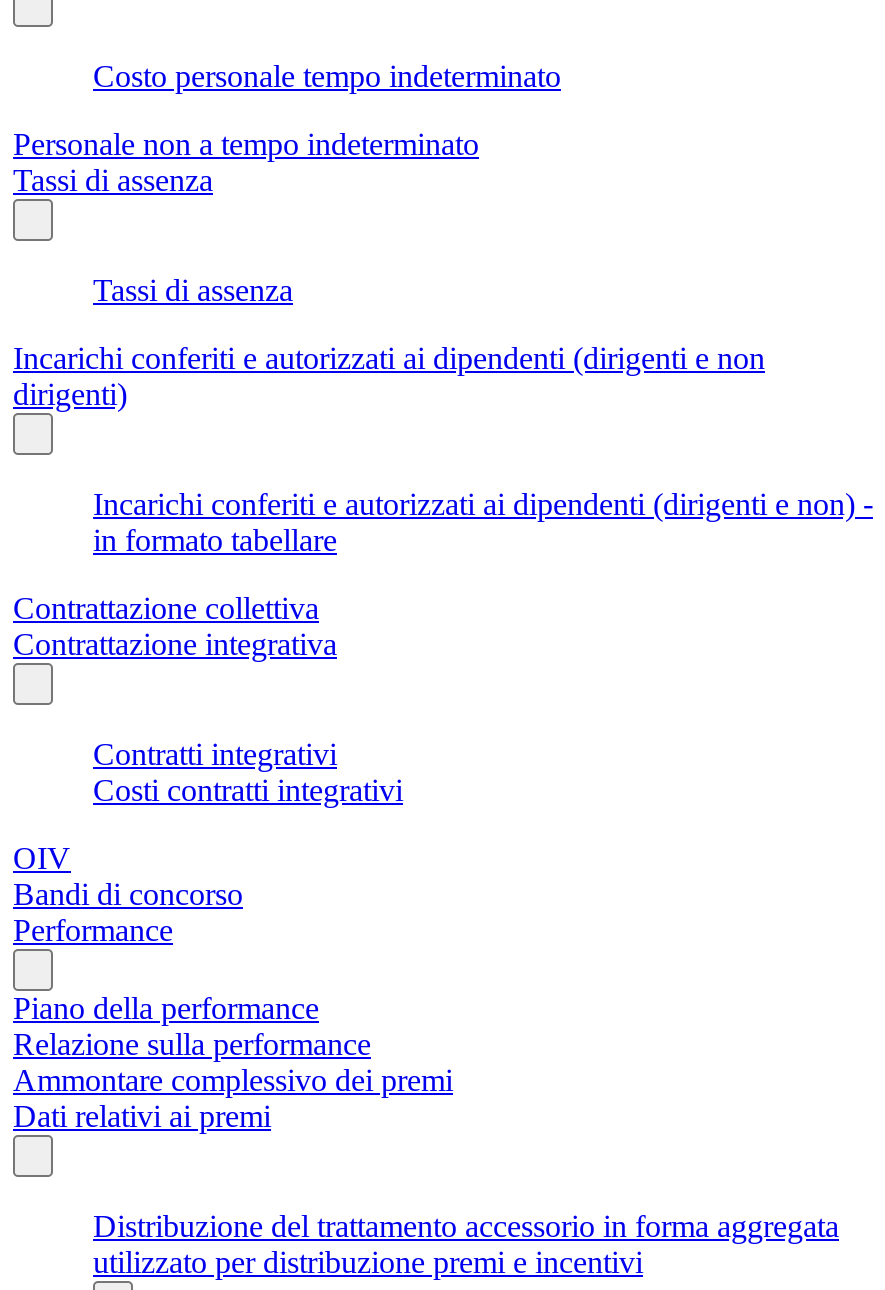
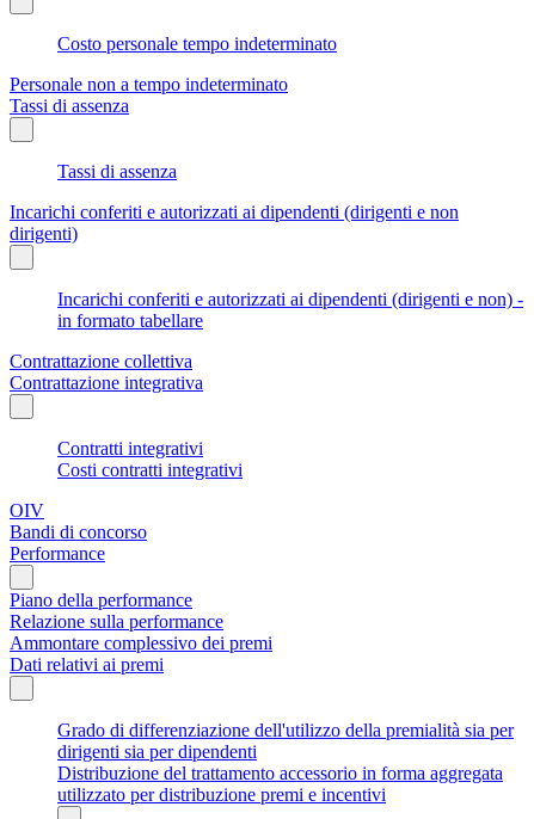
+ Grado di differenziazione dell'utilizzo della premialità sia per
+ dirigenti sia per dipendenti
